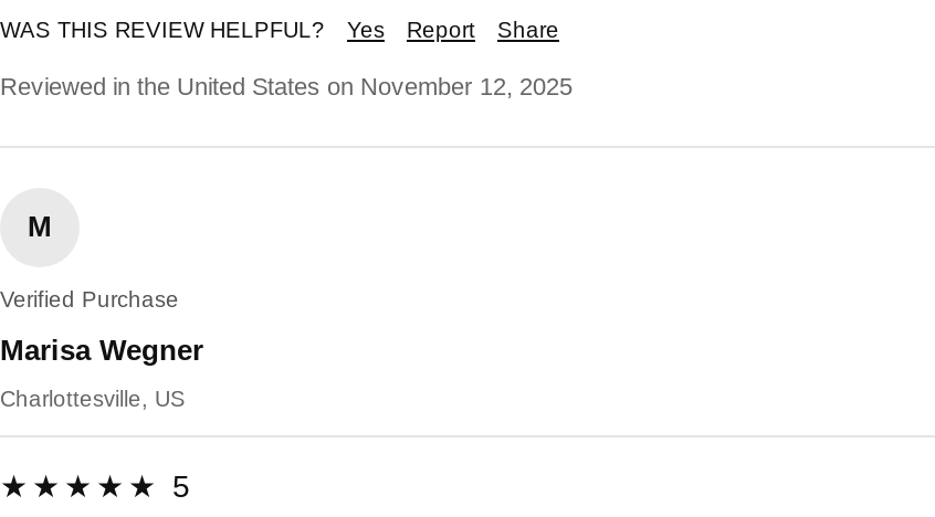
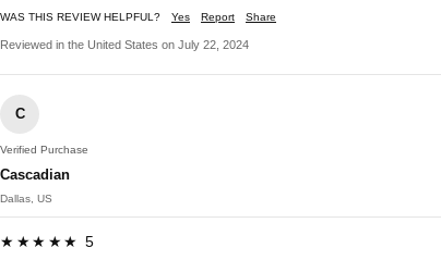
- Reviewed in the United States on November 12, 2025
+ Reviewed in the United States on July 22, 2024

- M
+ C

- Marisa Wegner
+ Cascadian

- Charlottesville, US
+ Dallas, US
